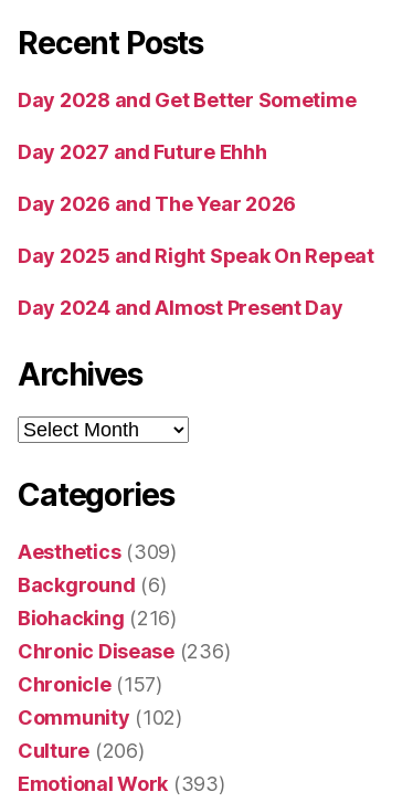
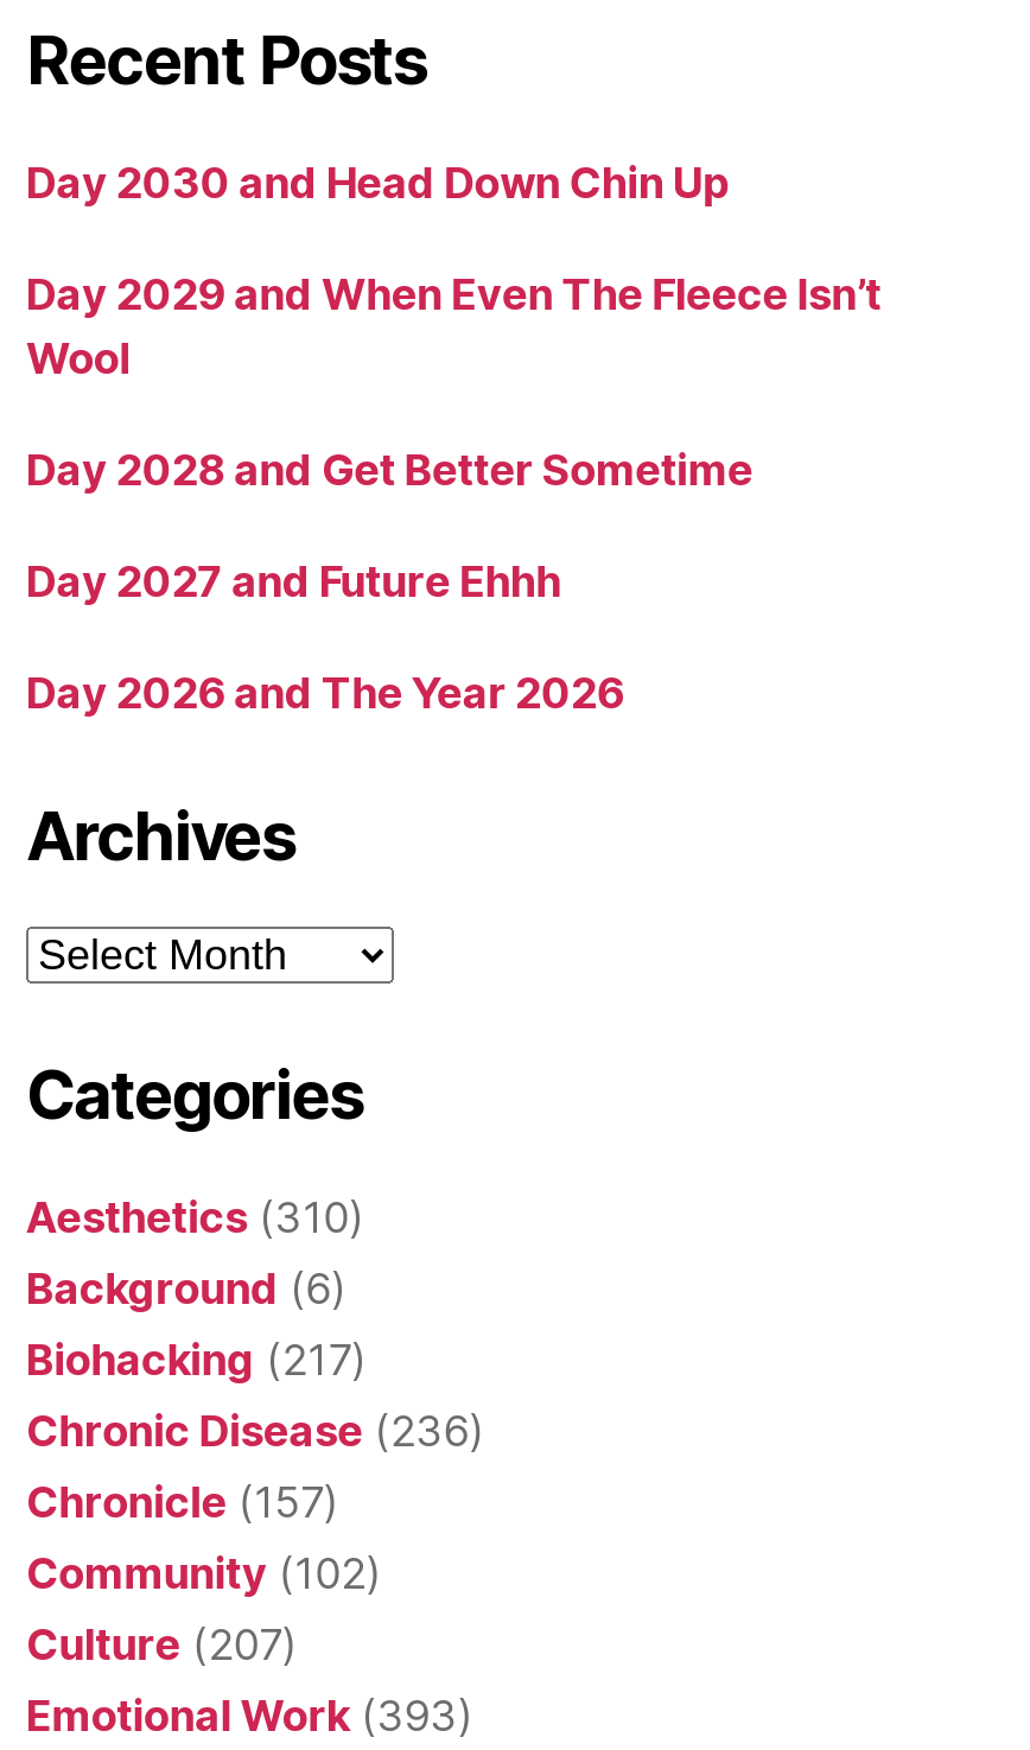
+ Day 2030 and Head Down Chin Up
+ Day 2029 and When Even The Fleece Isn’t
+ Wool

moved down: Day 2028 and Get Better Sometime | Day 2027 and Future Ehhh | Day 2026 and The Year 2026

- Day 2025 and Right Speak On Repeat
- Day 2024 and Almost Present Day

- Aesthetics (309)
+ Aesthetics (310)

- Biohacking (216)
+ Biohacking (217)

- Culture (206)
+ Culture (207)
